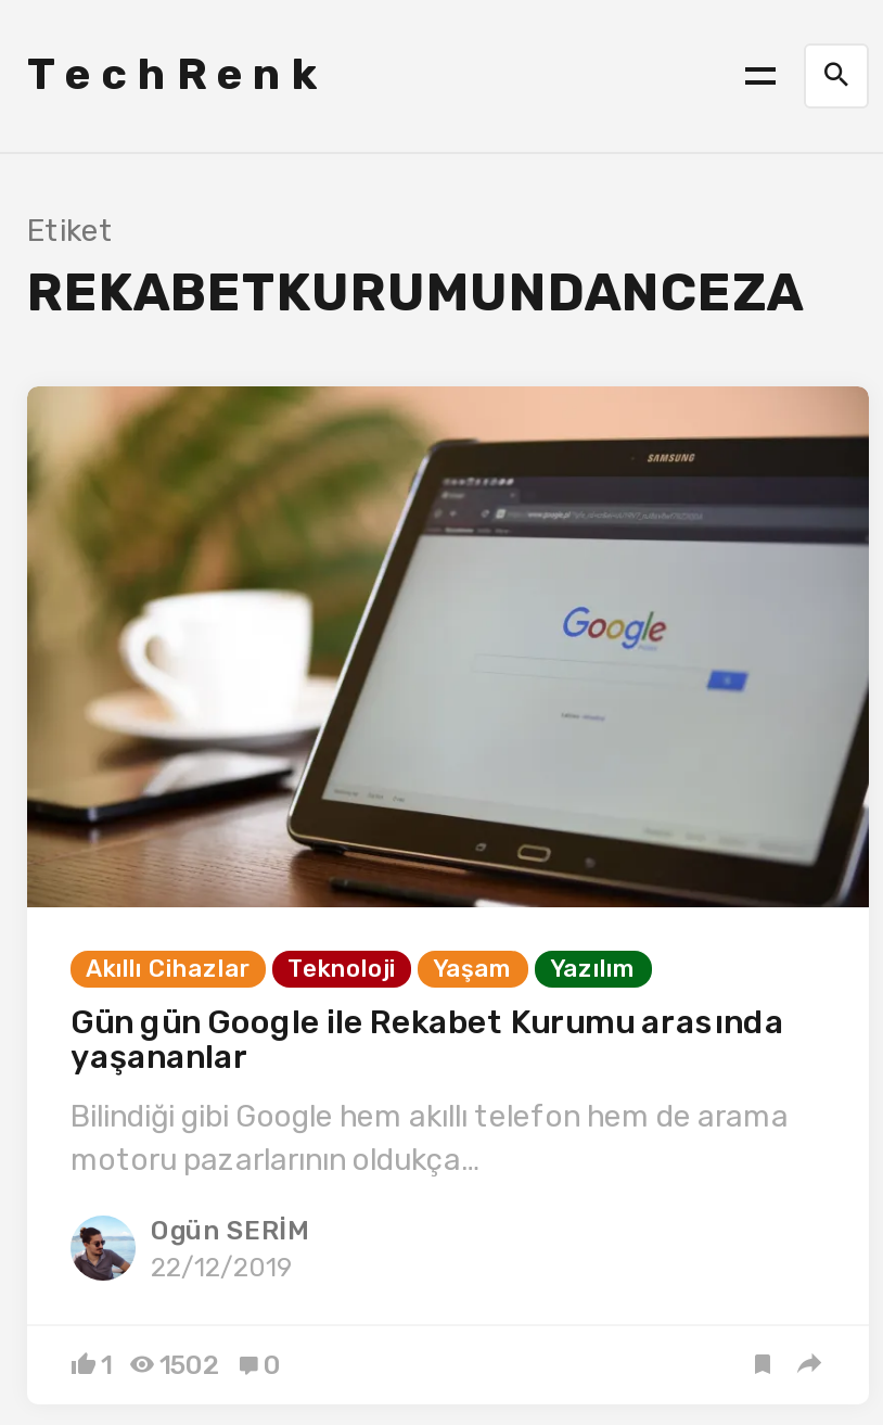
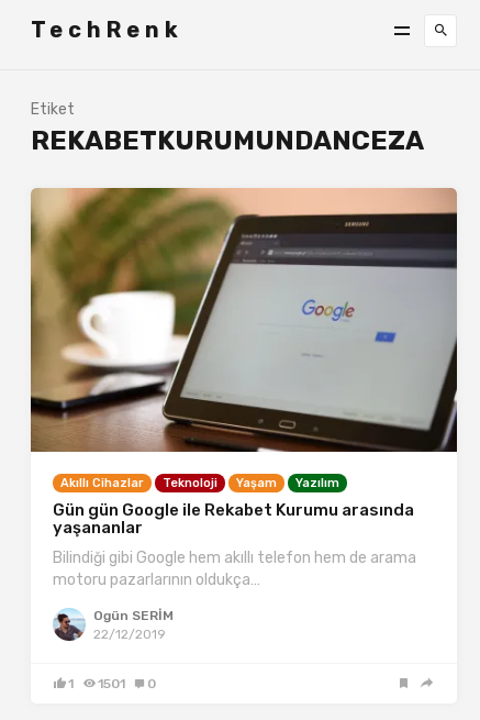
- 1 1502 0
+ 1 1501 0
